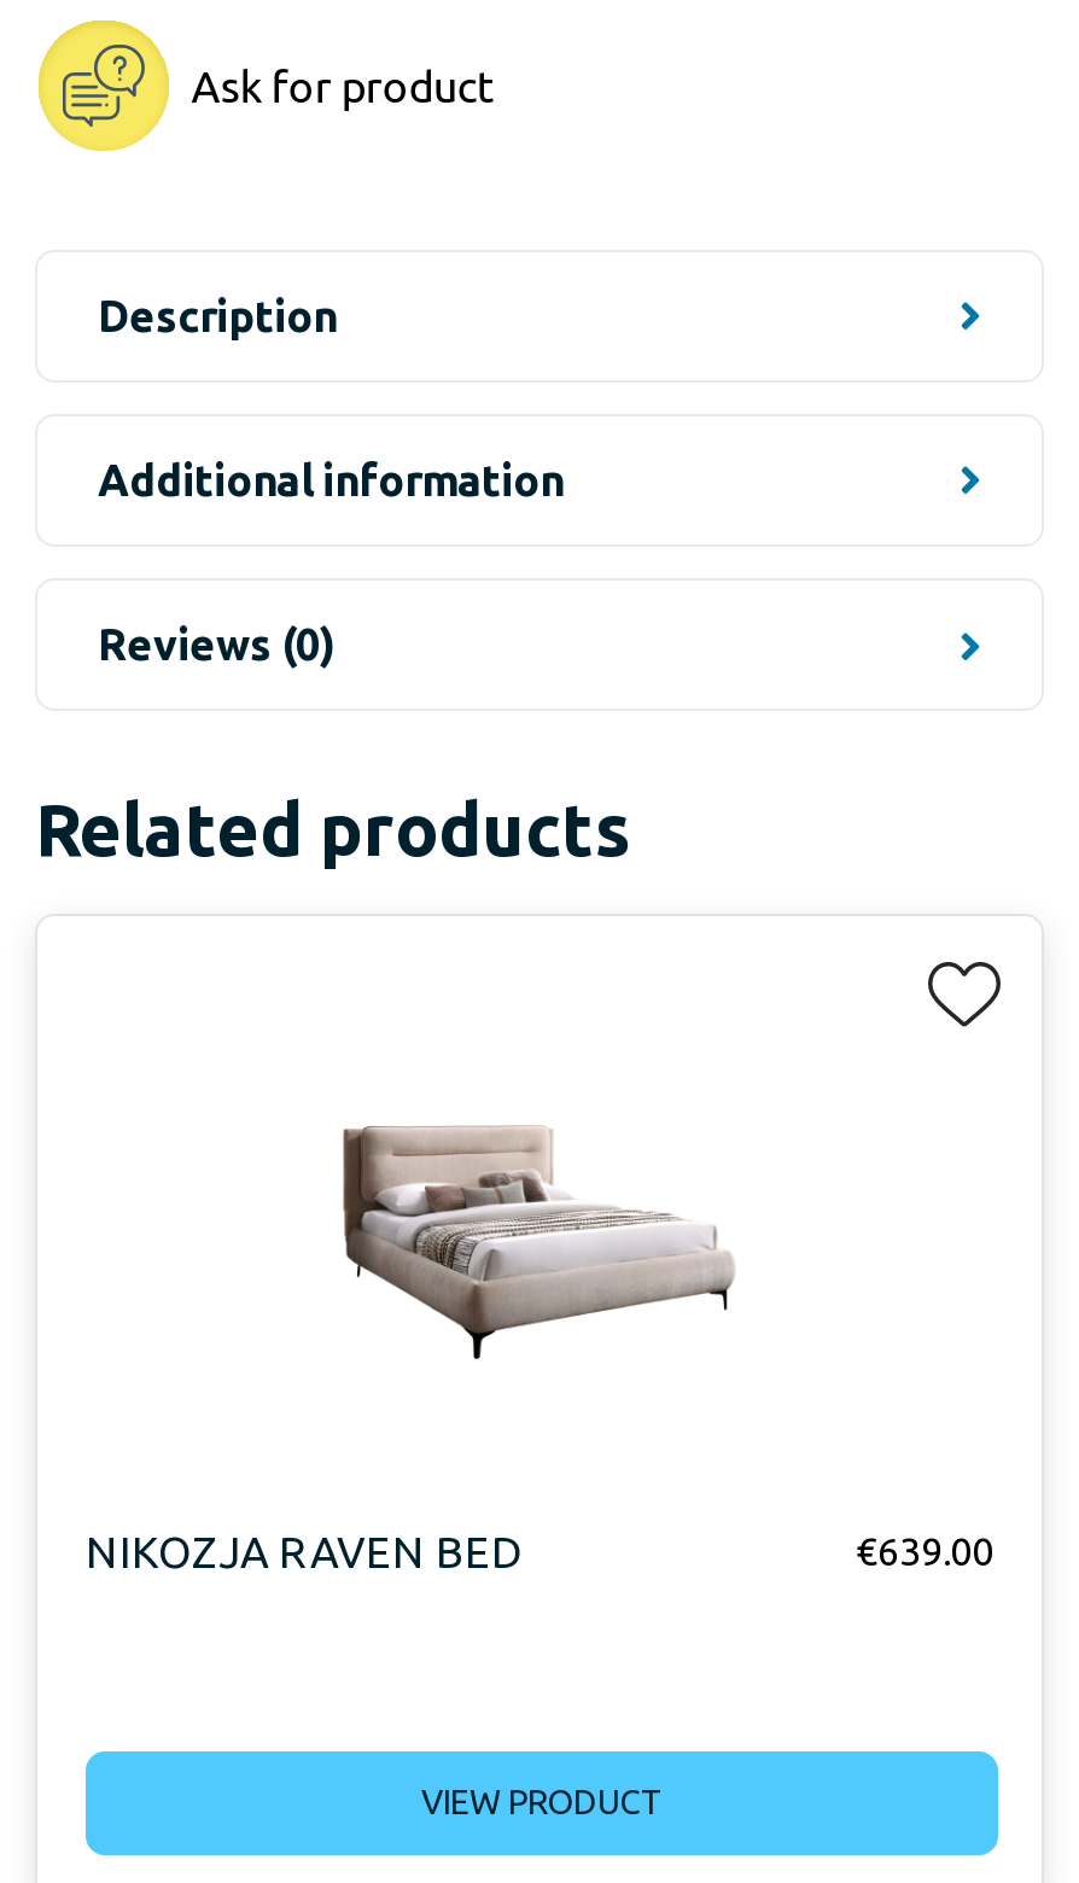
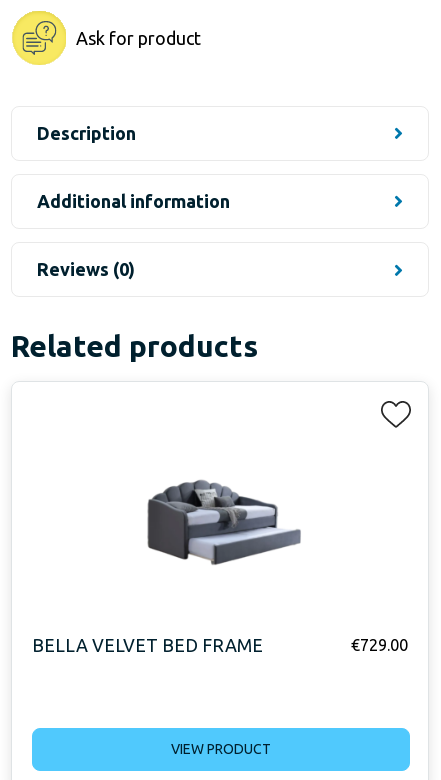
- [image]
+ [image]

- NIKOZJA RAVEN BED
- €639.00
+ BELLA VELVET BED FRAME
+ €729.00
